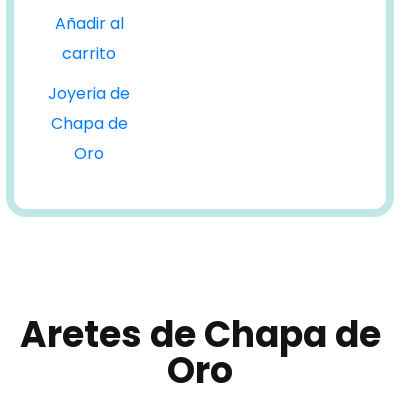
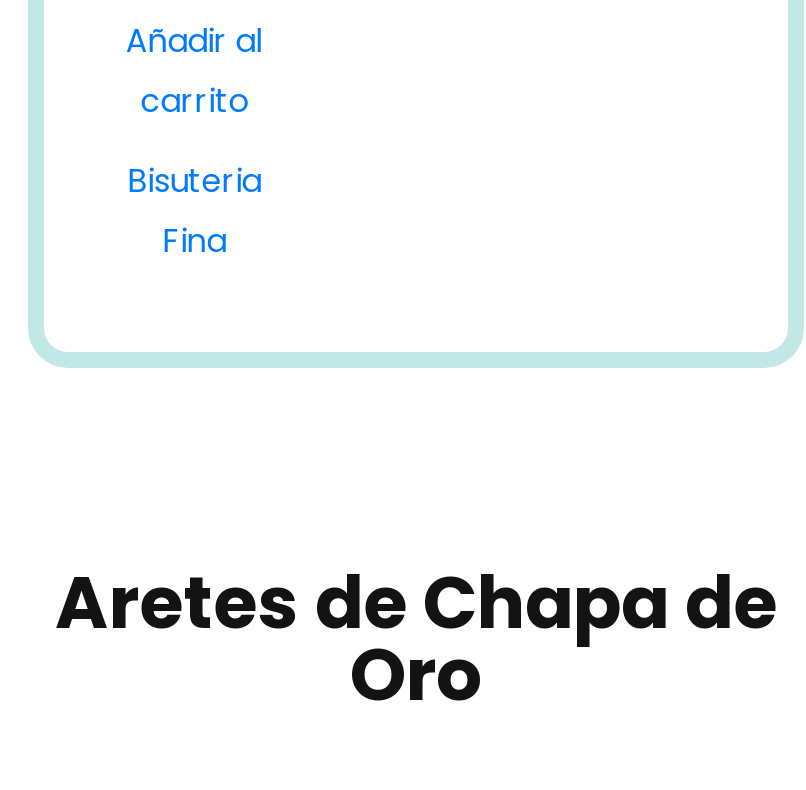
- Joyeria de
- Chapa de
- Oro
+ Bisuteria
+ Fina
